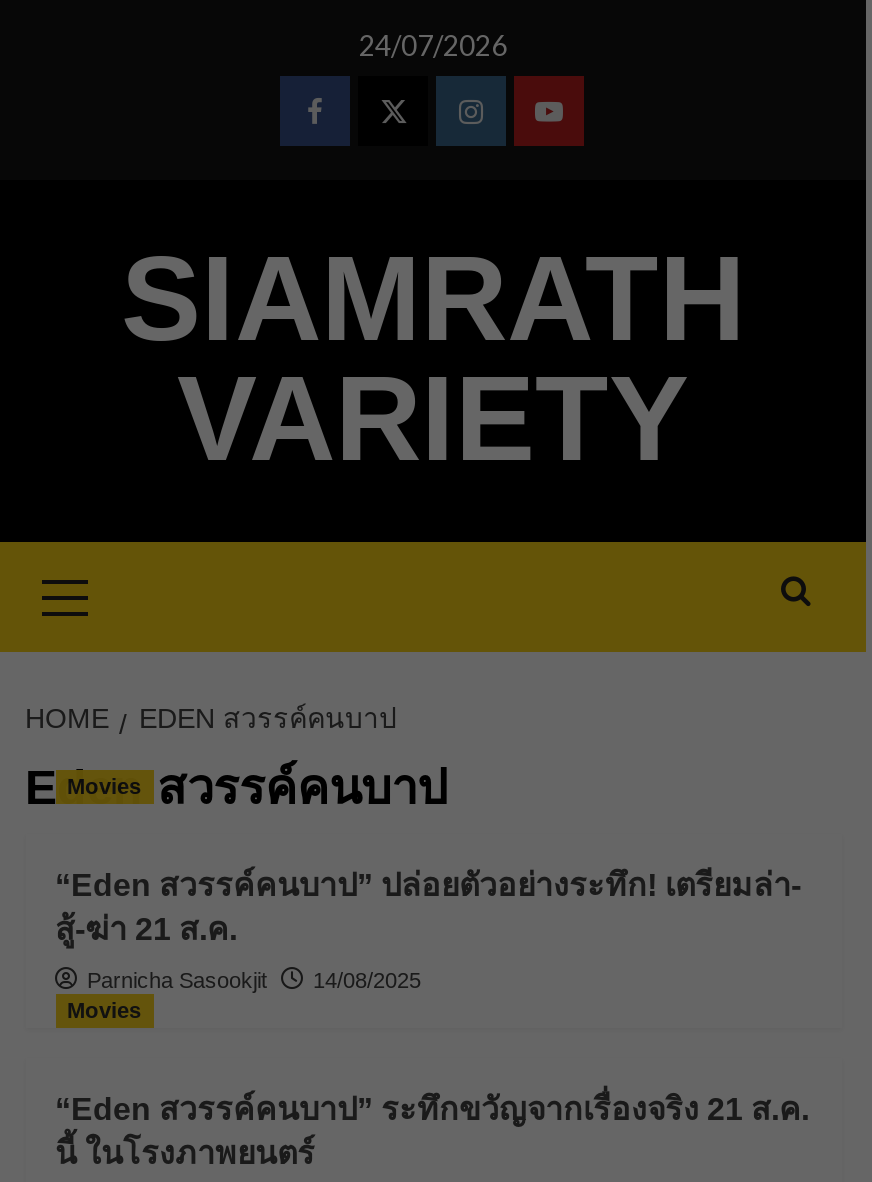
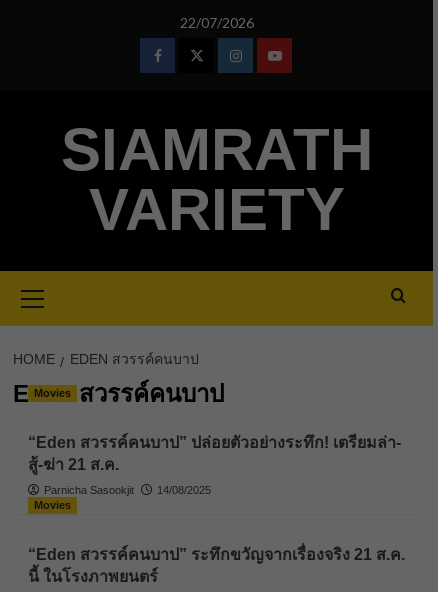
- 24/07/2026
+ 22/07/2026
